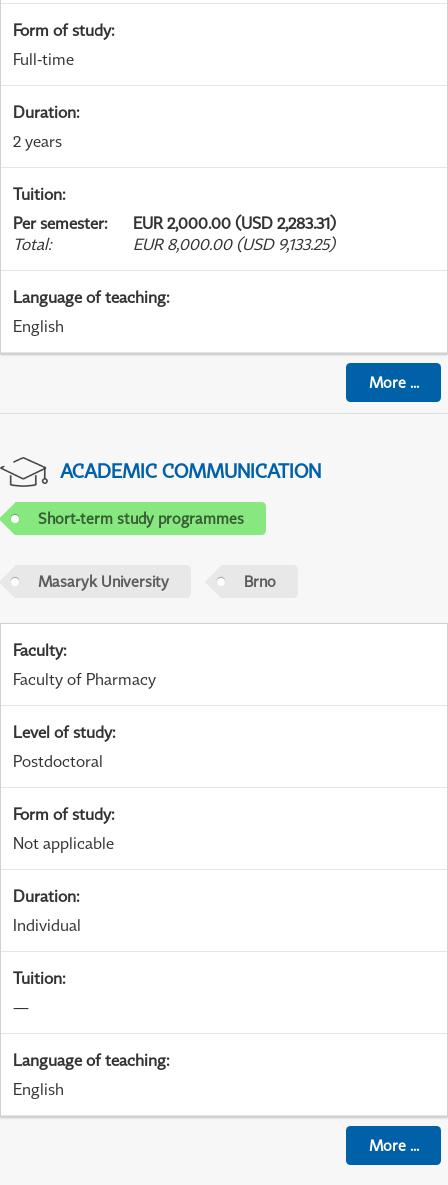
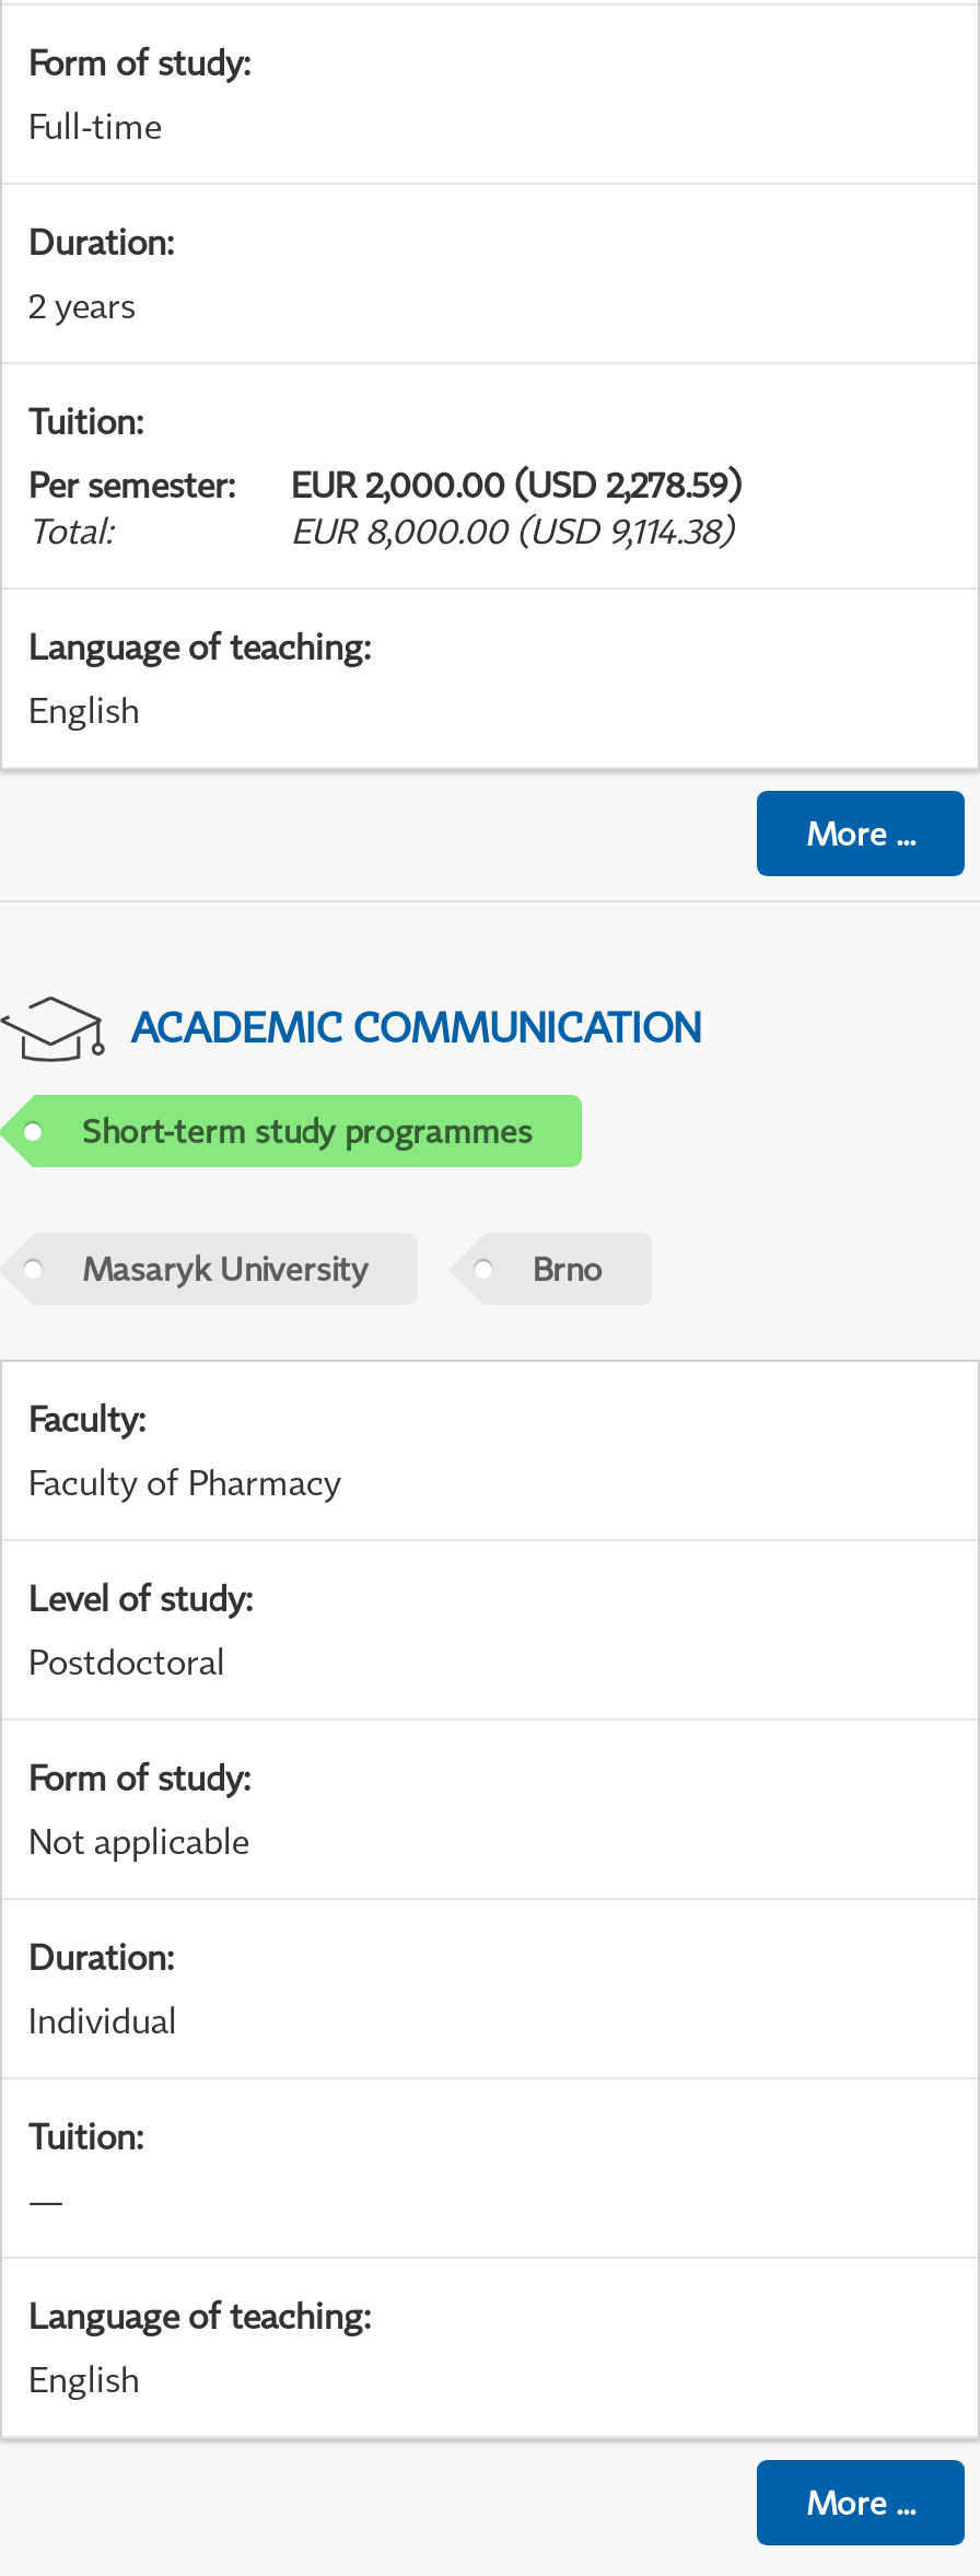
- Per semester: EUR 2,000.00 (USD 2,283.31)
+ Per semester: EUR 2,000.00 (USD 2,278.59)

- EUR 8,000.00 (USD 9,133.25)
+ EUR 8,000.00 (USD 9,114.38)
